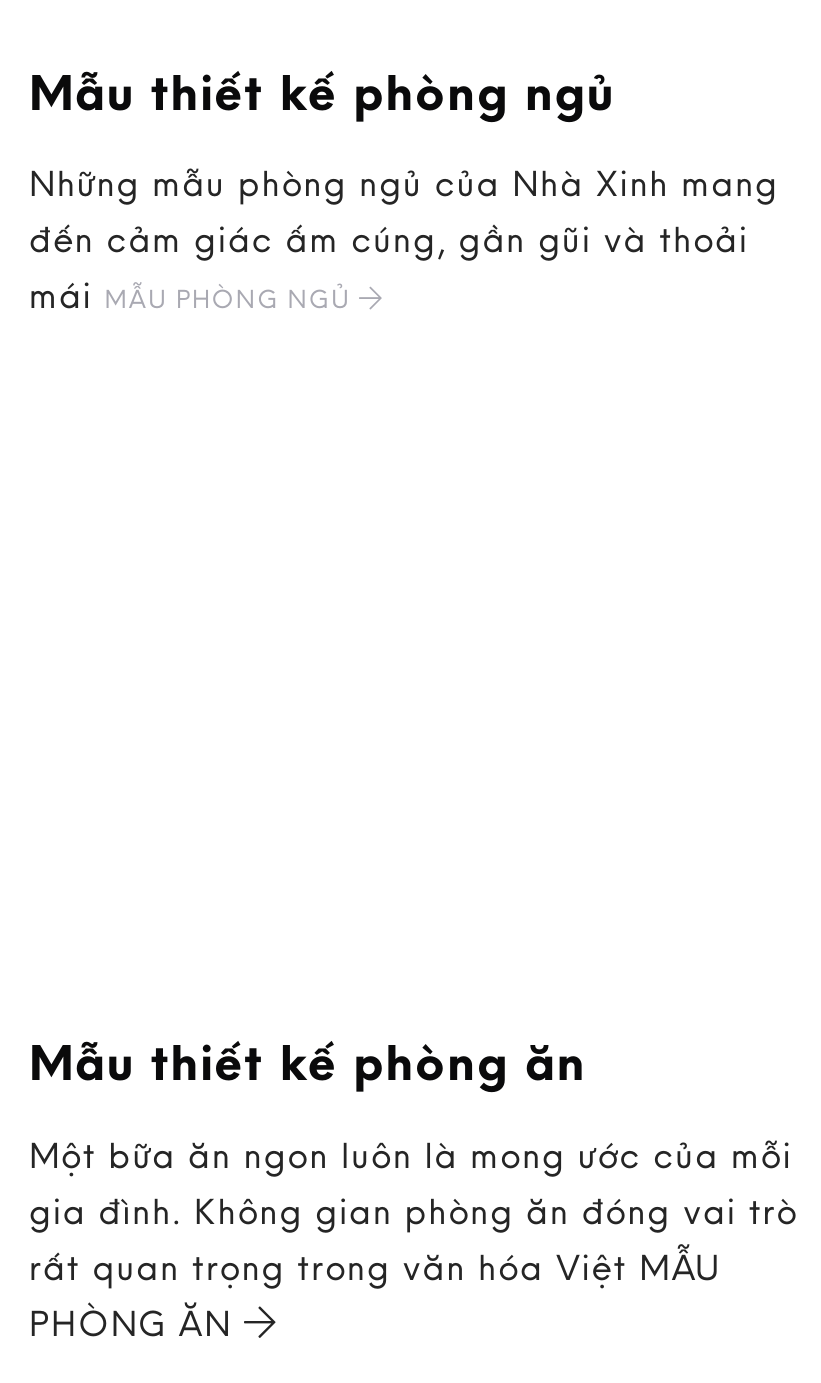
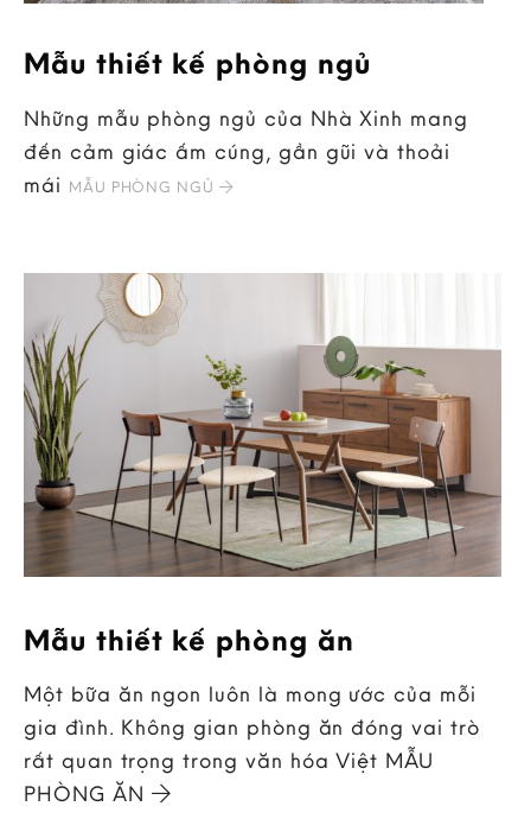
+ [image]
